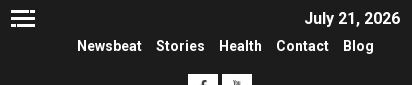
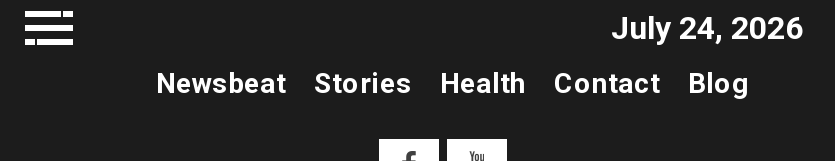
- July 21, 2026
+ July 24, 2026
